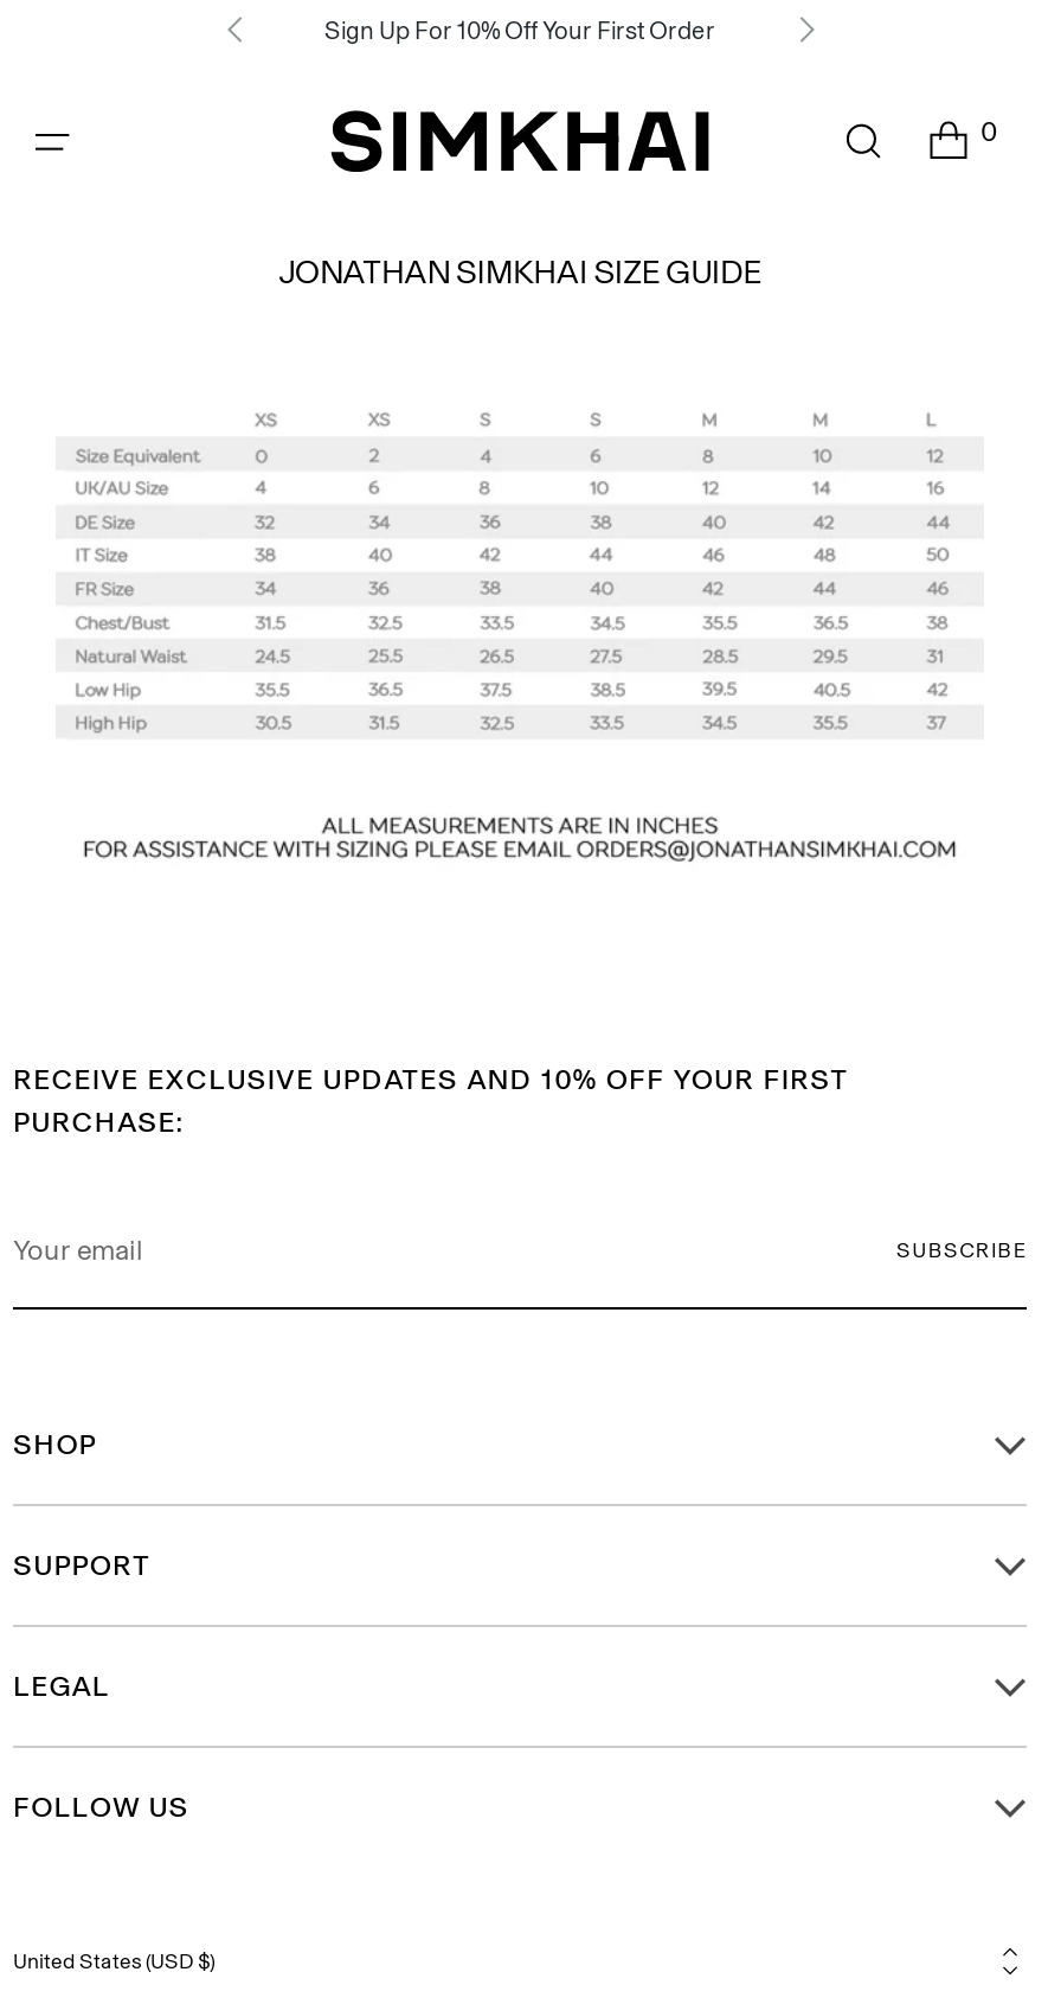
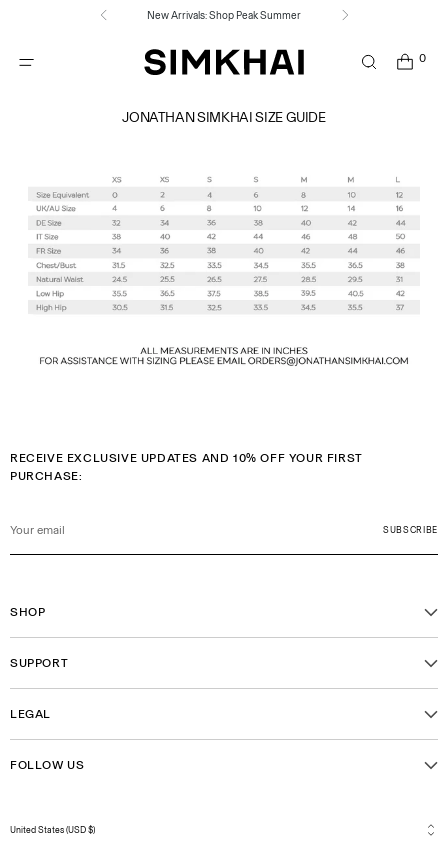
- Sign Up For 10% Off Your First Order
+ New Arrivals: Shop Peak Summer
